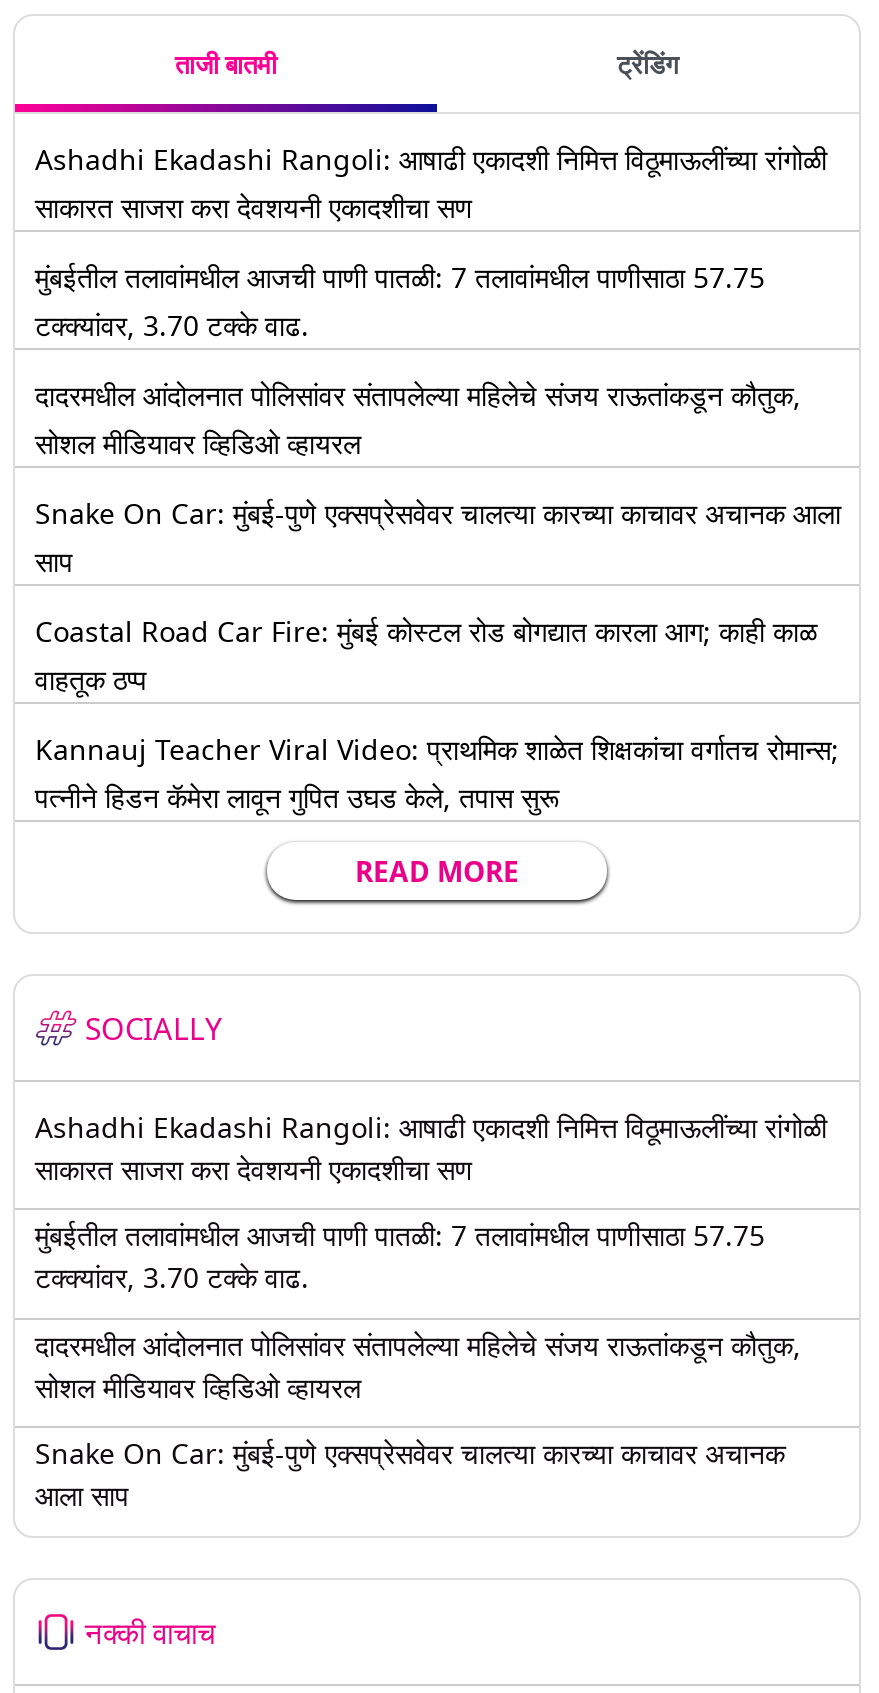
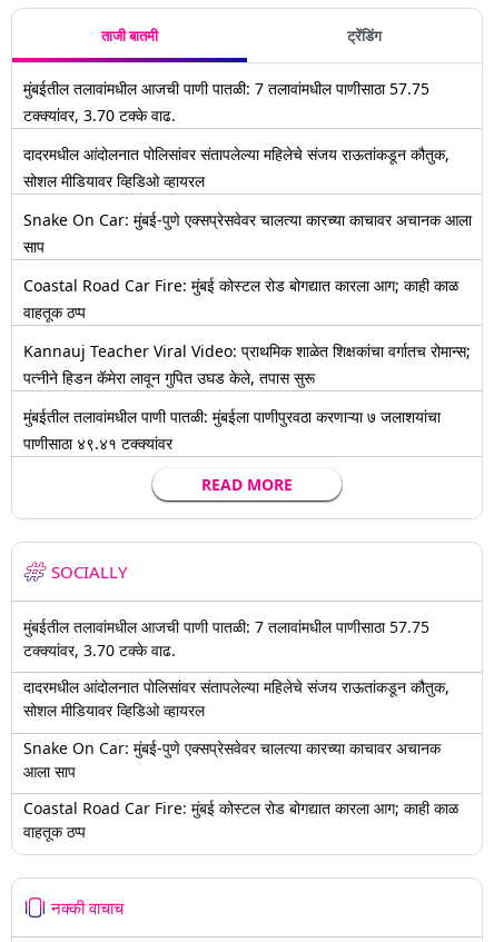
- Ashadhi Ekadashi Rangoli: आषाढी एकादशी निमित्त विठूमाऊलींच्या रांगोळी
- साकारत साजरा करा देवशयनी एकादशीचा सण

moved up: मुंबईतील तलावांमधील आजची पाणी पातळी: 7 तलावांमधील पाणीसाठा 57.75 | टक्क्यांवर, 3.70 टक्के वाढ. | दादरमधील आंदोलनात पोलिसांवर संतापलेल्या महिलेचे संजय राऊतांकडून कौतुक, | ... | Kannauj Teacher Viral Video: प्राथमिक शाळेत शिक्षकांचा वर्गातच रोमान्स; | पत्नीने हिडन कॅमेरा लावून गुपित उघड केले, तपास सुरू

+ मुंबईतील तलावांमधील पाणी पातळी: मुंबईला पाणीपुरवठा करणाऱ्या ७ जलाशयांचा
+ पाणीसाठा ४९.४१ टक्क्यांवर

- Ashadhi Ekadashi Rangoli: आषाढी एकादशी निमित्त विठूमाऊलींच्या रांगोळी
- साकारत साजरा करा देवशयनी एकादशीचा सण

moved up: मुंबईतील तलावांमधील आजची पाणी पातळी: 7 तलावांमधील पाणीसाठा 57.75 | टक्क्यांवर, 3.70 टक्के वाढ. | दादरमधील आंदोलनात पोलिसांवर संतापलेल्या महिलेचे संजय राऊतांकडून कौतुक, | सोशल मीडियावर व्हिडिओ व्हायरल | Snake On Car: मुंबई-पुणे एक्सप्रेसवेवर चालत्या कारच्या काचावर अचानक | आला साप

+ Coastal Road Car Fire: मुंबई कोस्टल रोड बोगद्यात कारला आग; काही काळ
+ वाहतूक ठप्प
